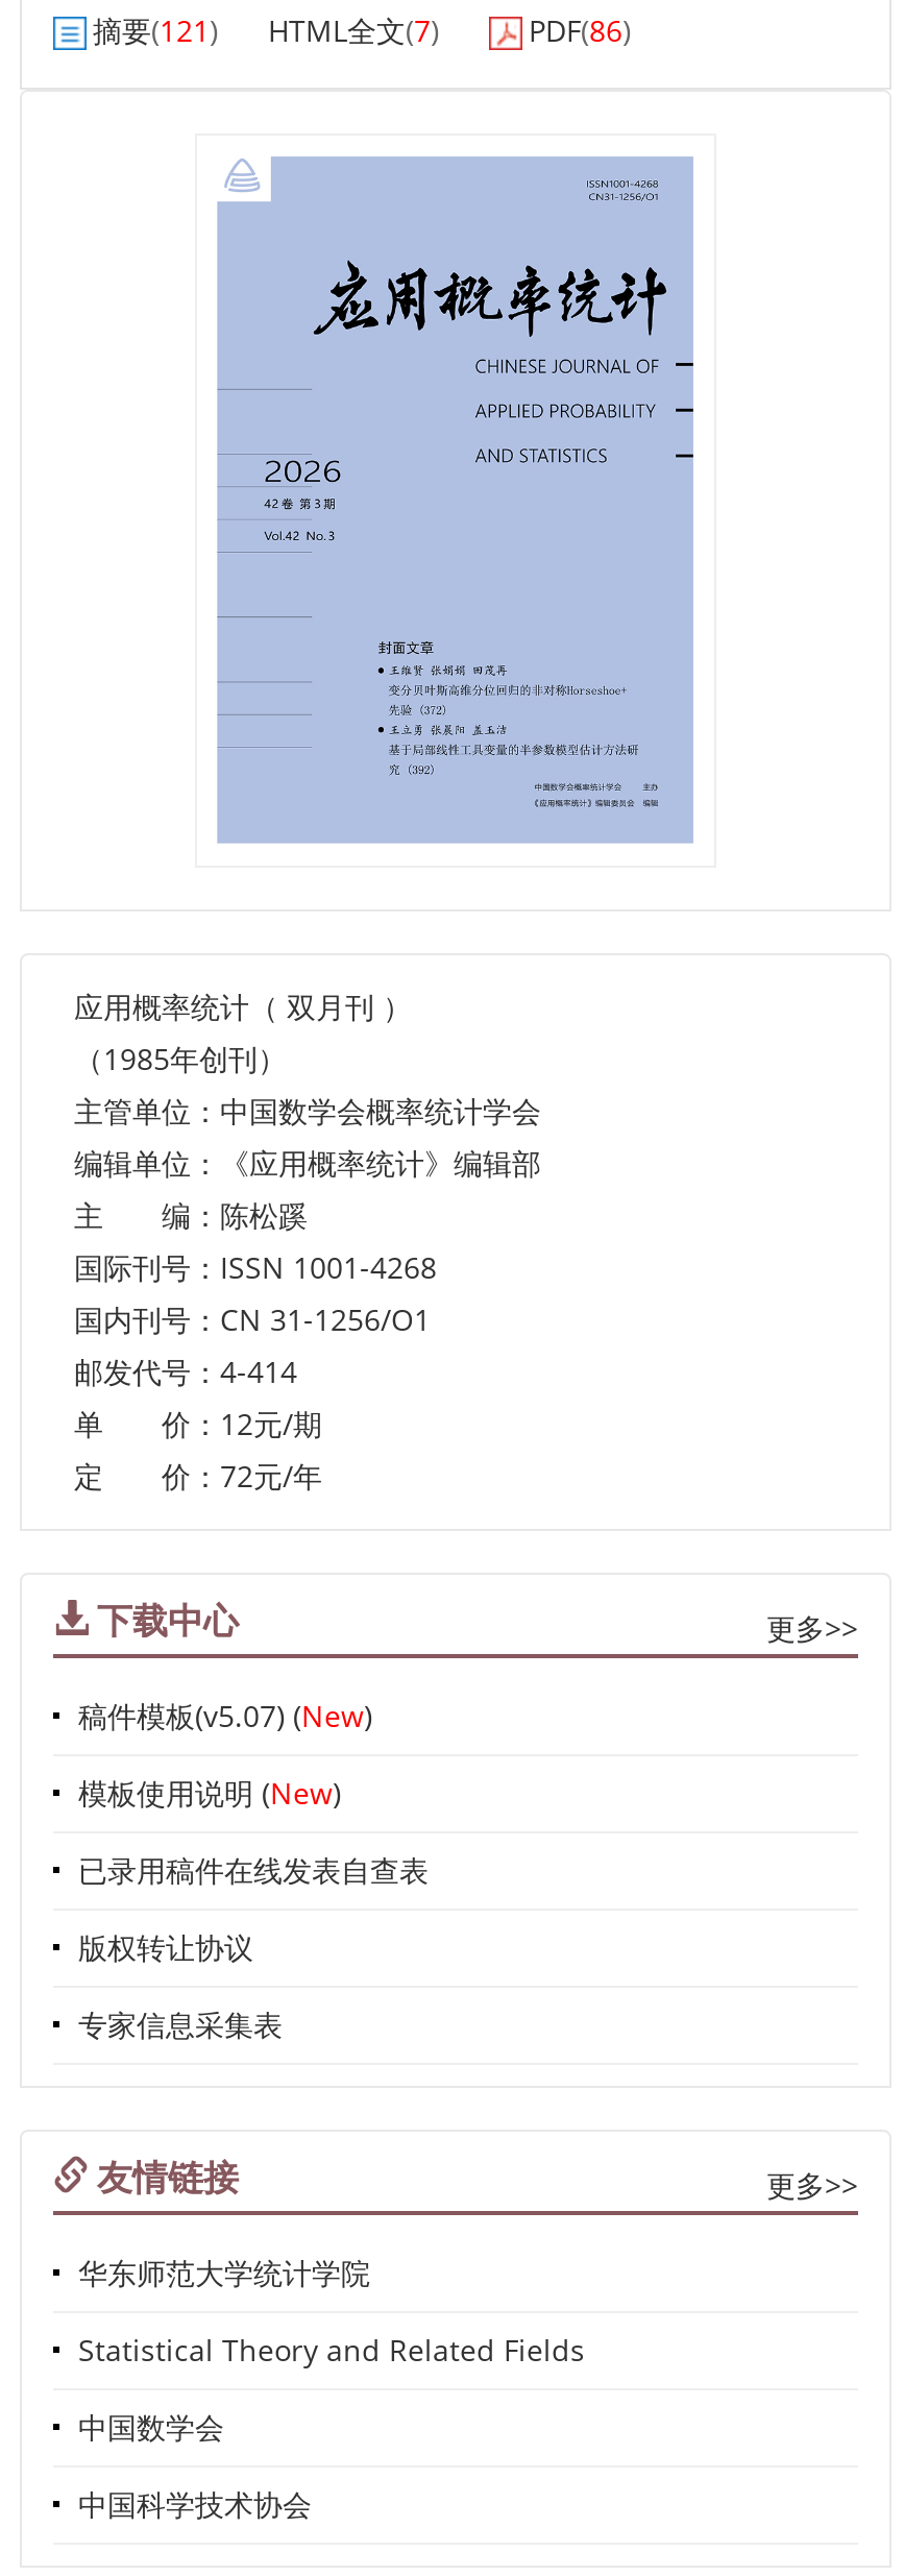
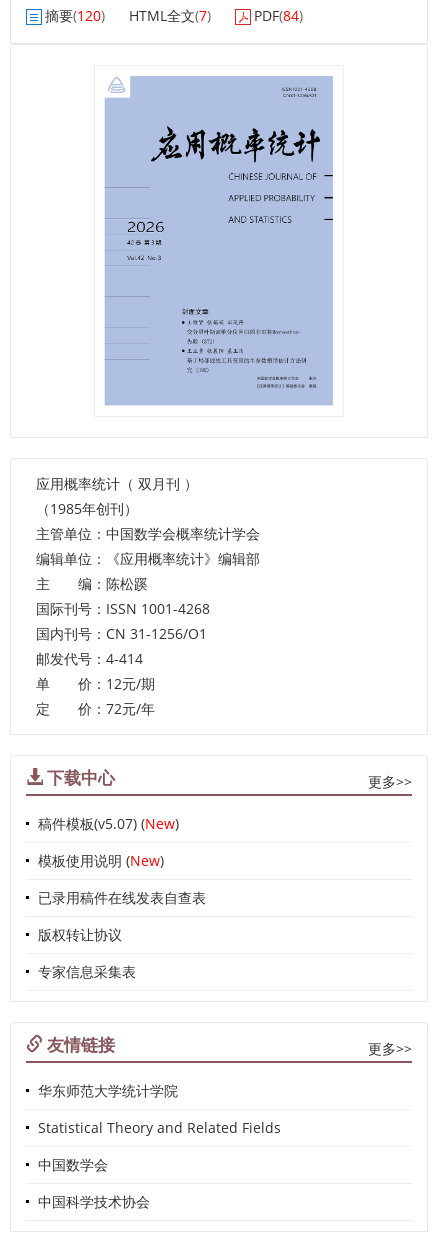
- 摘要(121) HTML全文(7)
+ 摘要(120) HTML全文(7)

- PDF(86)
+ PDF(84)
